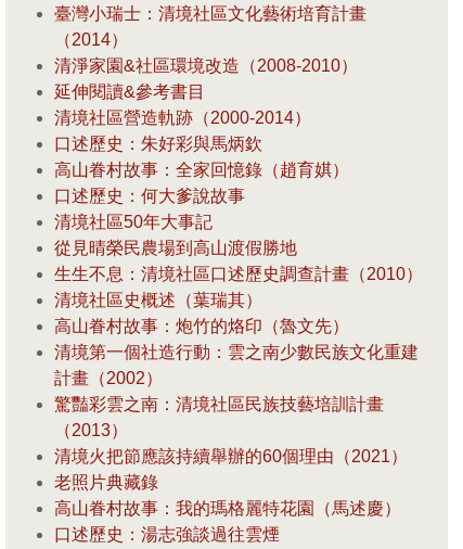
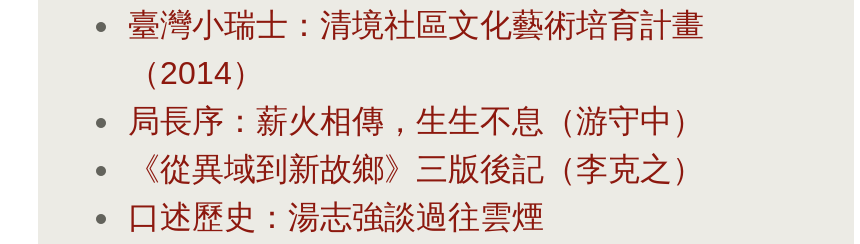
- 清淨家園&社區環境改造（2008-2010）
- 延伸閱讀&參考書目
- 清境社區營造軌跡（2000-2014）
- 口述歷史：朱好彩與馬炳欽
- 高山眷村故事：全家回憶錄（趙育娸）
- 口述歷史：何大爹說故事
- 清境社區50年大事記
- 從見晴榮民農場到高山渡假勝地
- 生生不息：清境社區口述歷史調查計畫（2010）
- 清境社區史概述（葉瑞其）
- 高山眷村故事：炮竹的烙印（魯文先）
- 清境第一個社造行動：雲之南少數民族文化重建
- 計畫（2002）
- 驚豔彩雲之南：清境社區民族技藝培訓計畫
- （2013）
- 清境火把節應該持續舉辦的60個理由（2021）
- 老照片典藏錄
- 高山眷村故事：我的瑪格麗特花園（馬述慶）
+ 局長序：薪火相傳，生生不息（游守中）
+ 《從異域到新故鄉》三版後記（李克之）
